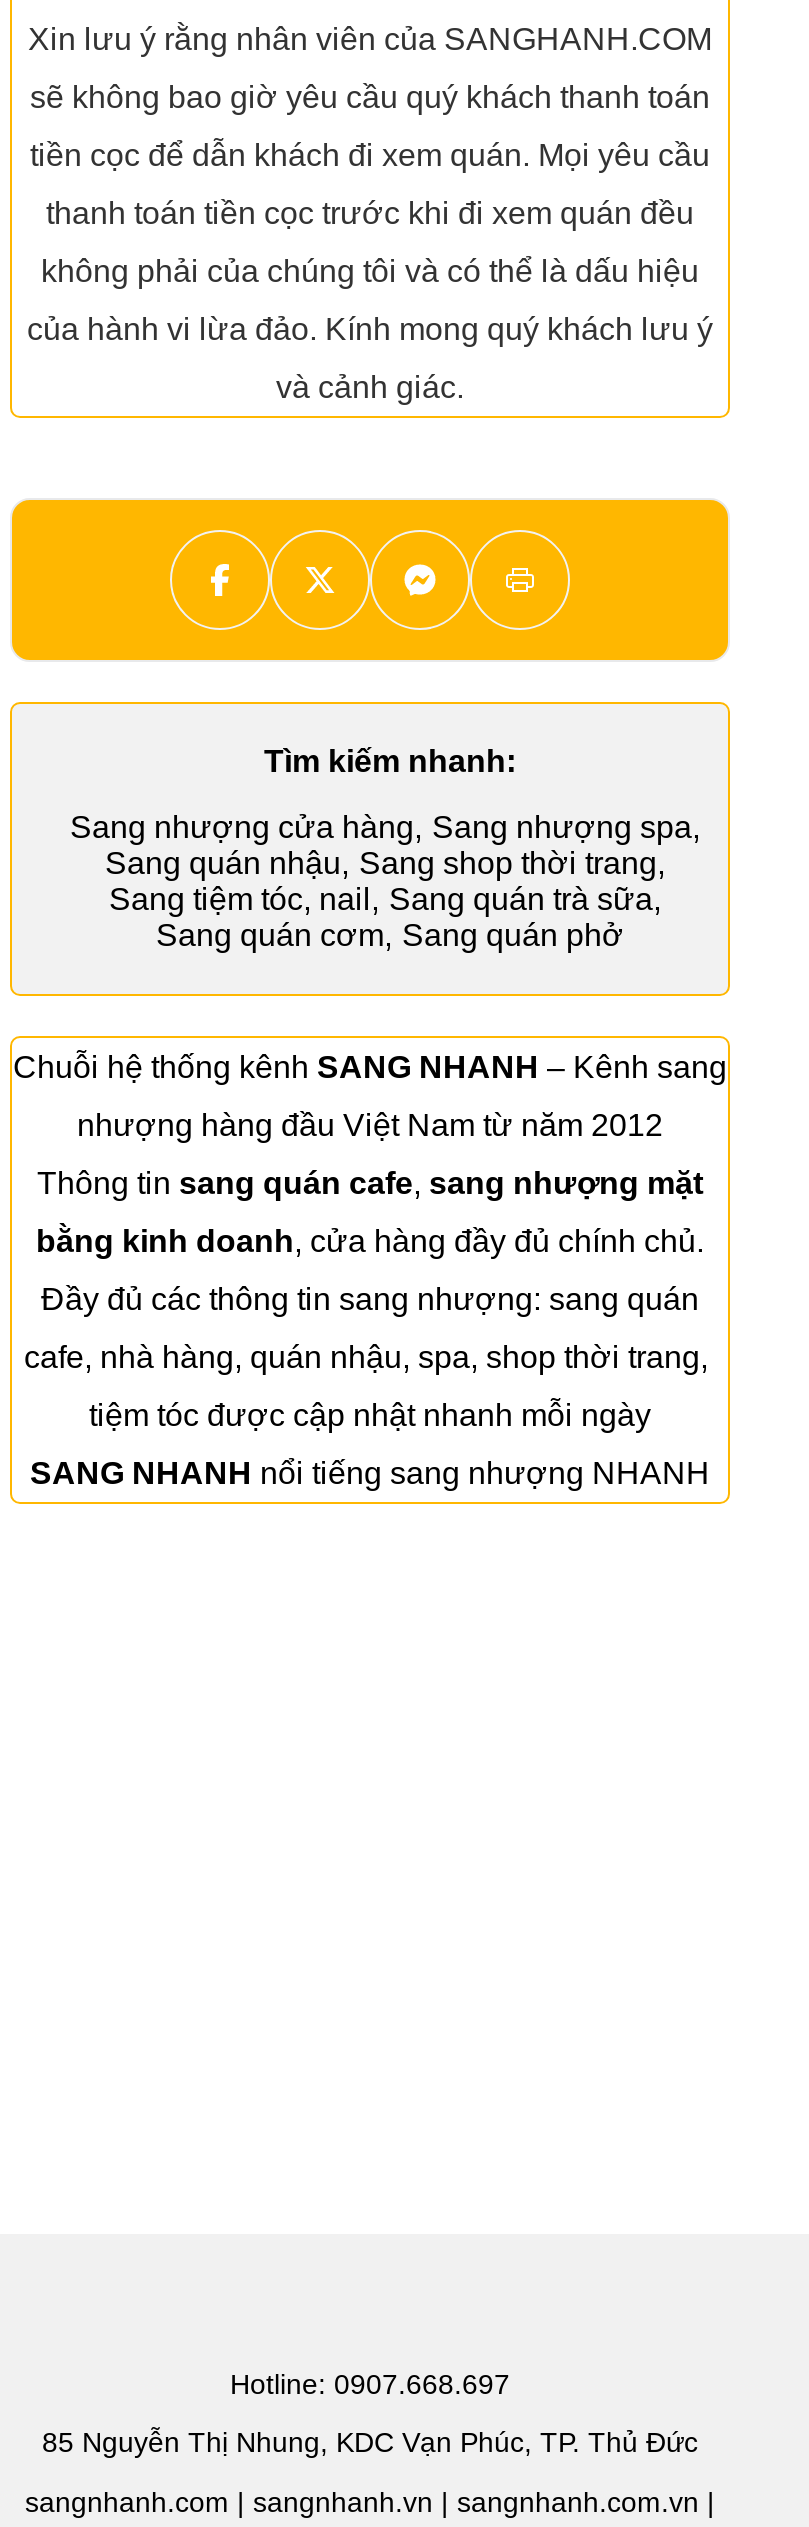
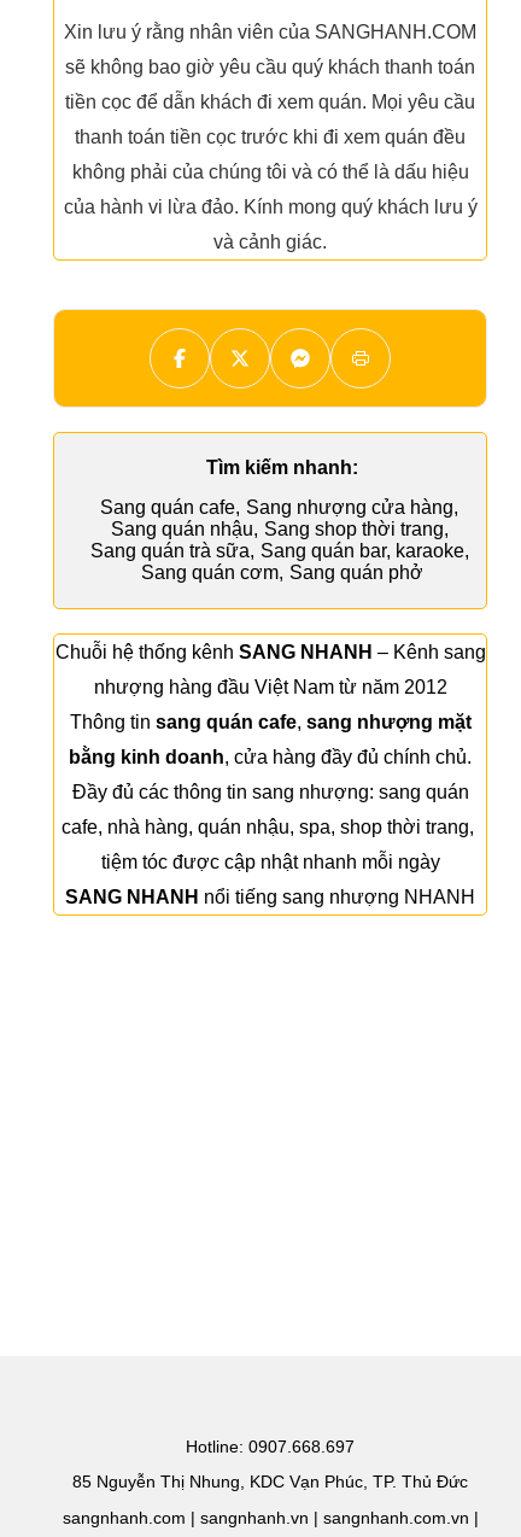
- Sang nhượng cửa hàng, Sang nhượng spa,
+ Sang quán cafe, Sang nhượng cửa hàng,

- Sang tiệm tóc, nail, Sang quán trà sữa,
+ Sang quán trà sữa, Sang quán bar, karaoke,
